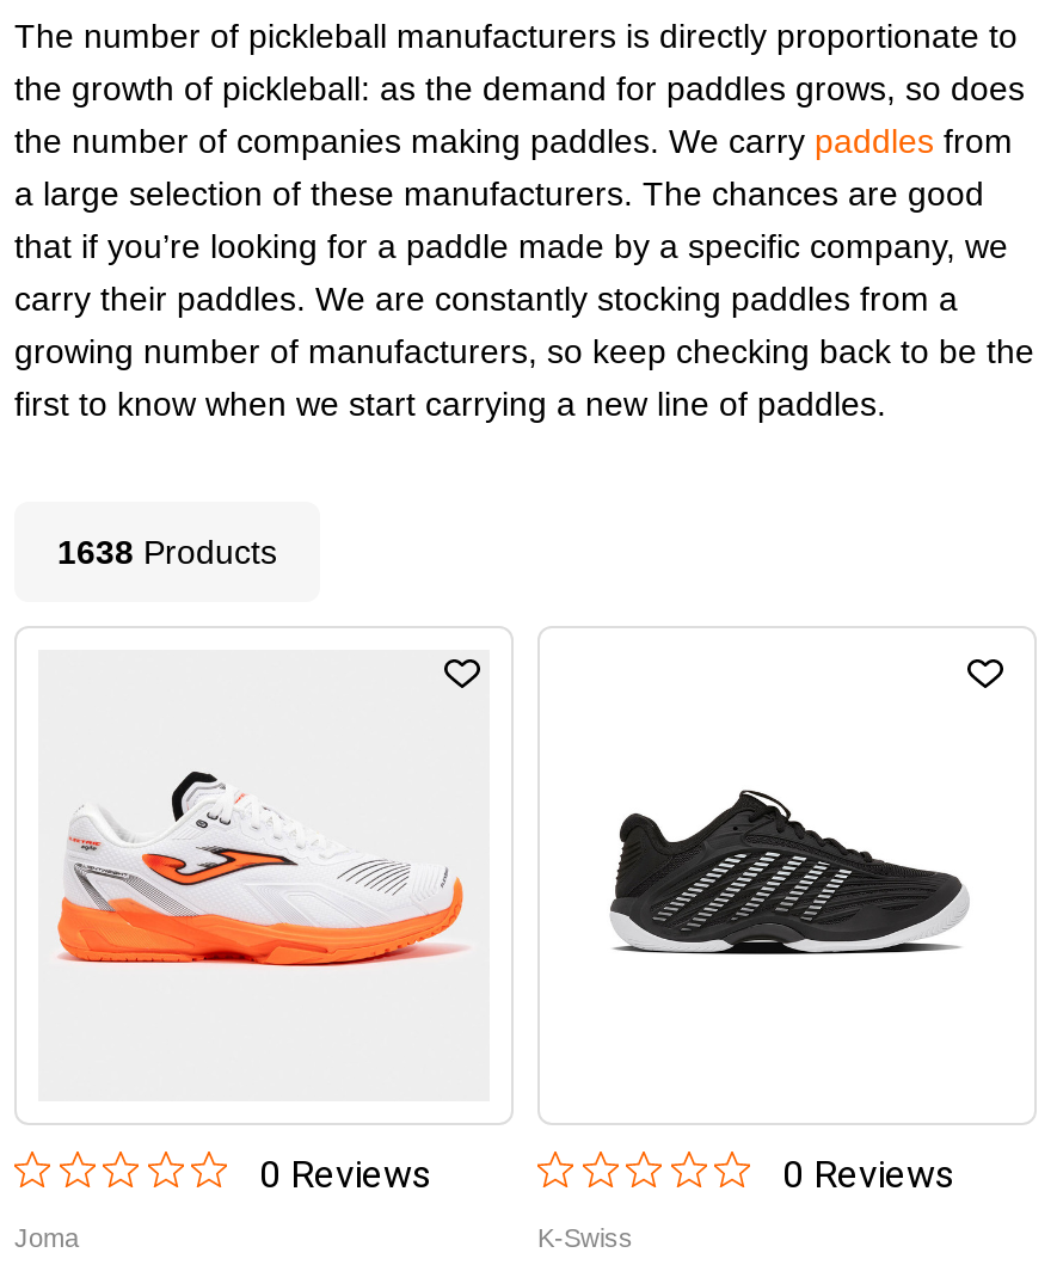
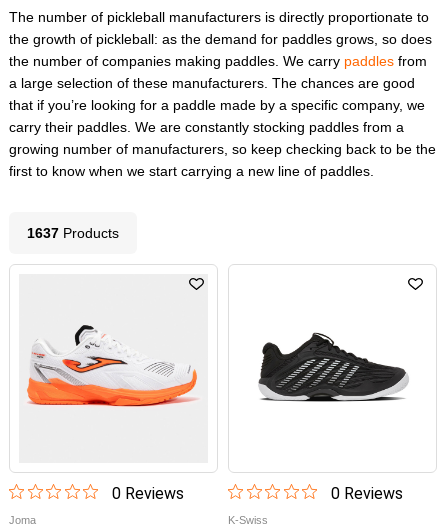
- 1638 Products
+ 1637 Products
